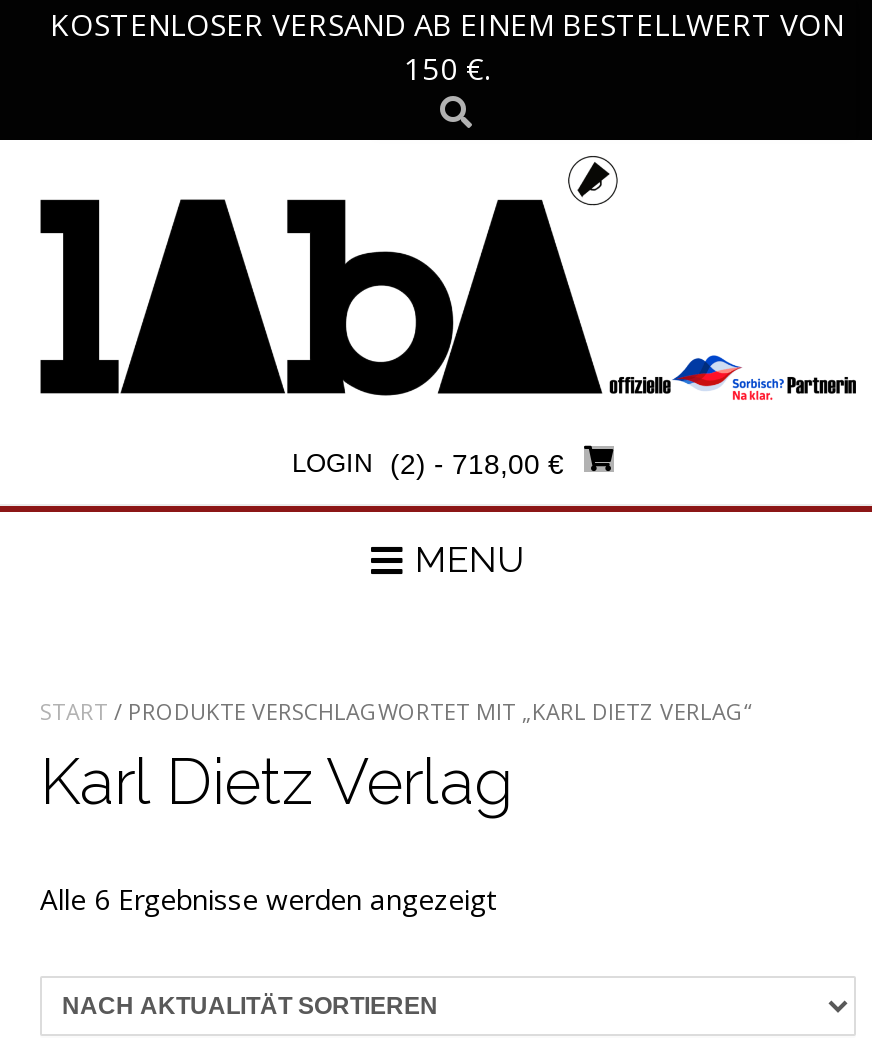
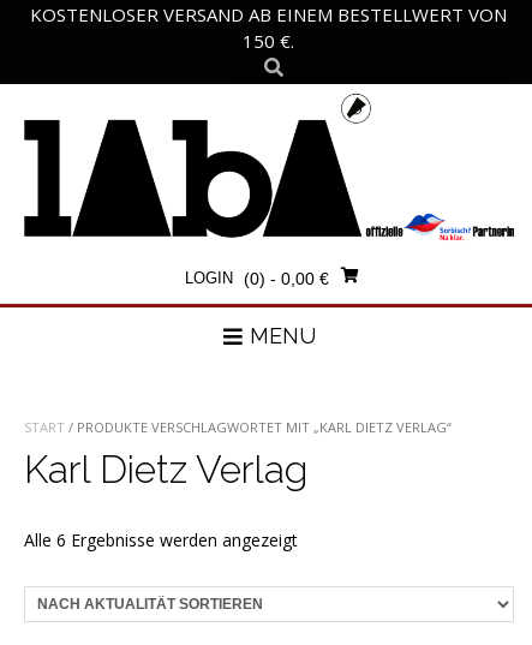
- LOGIN (2) - 718,00 €
+ LOGIN (0) - 0,00 €
